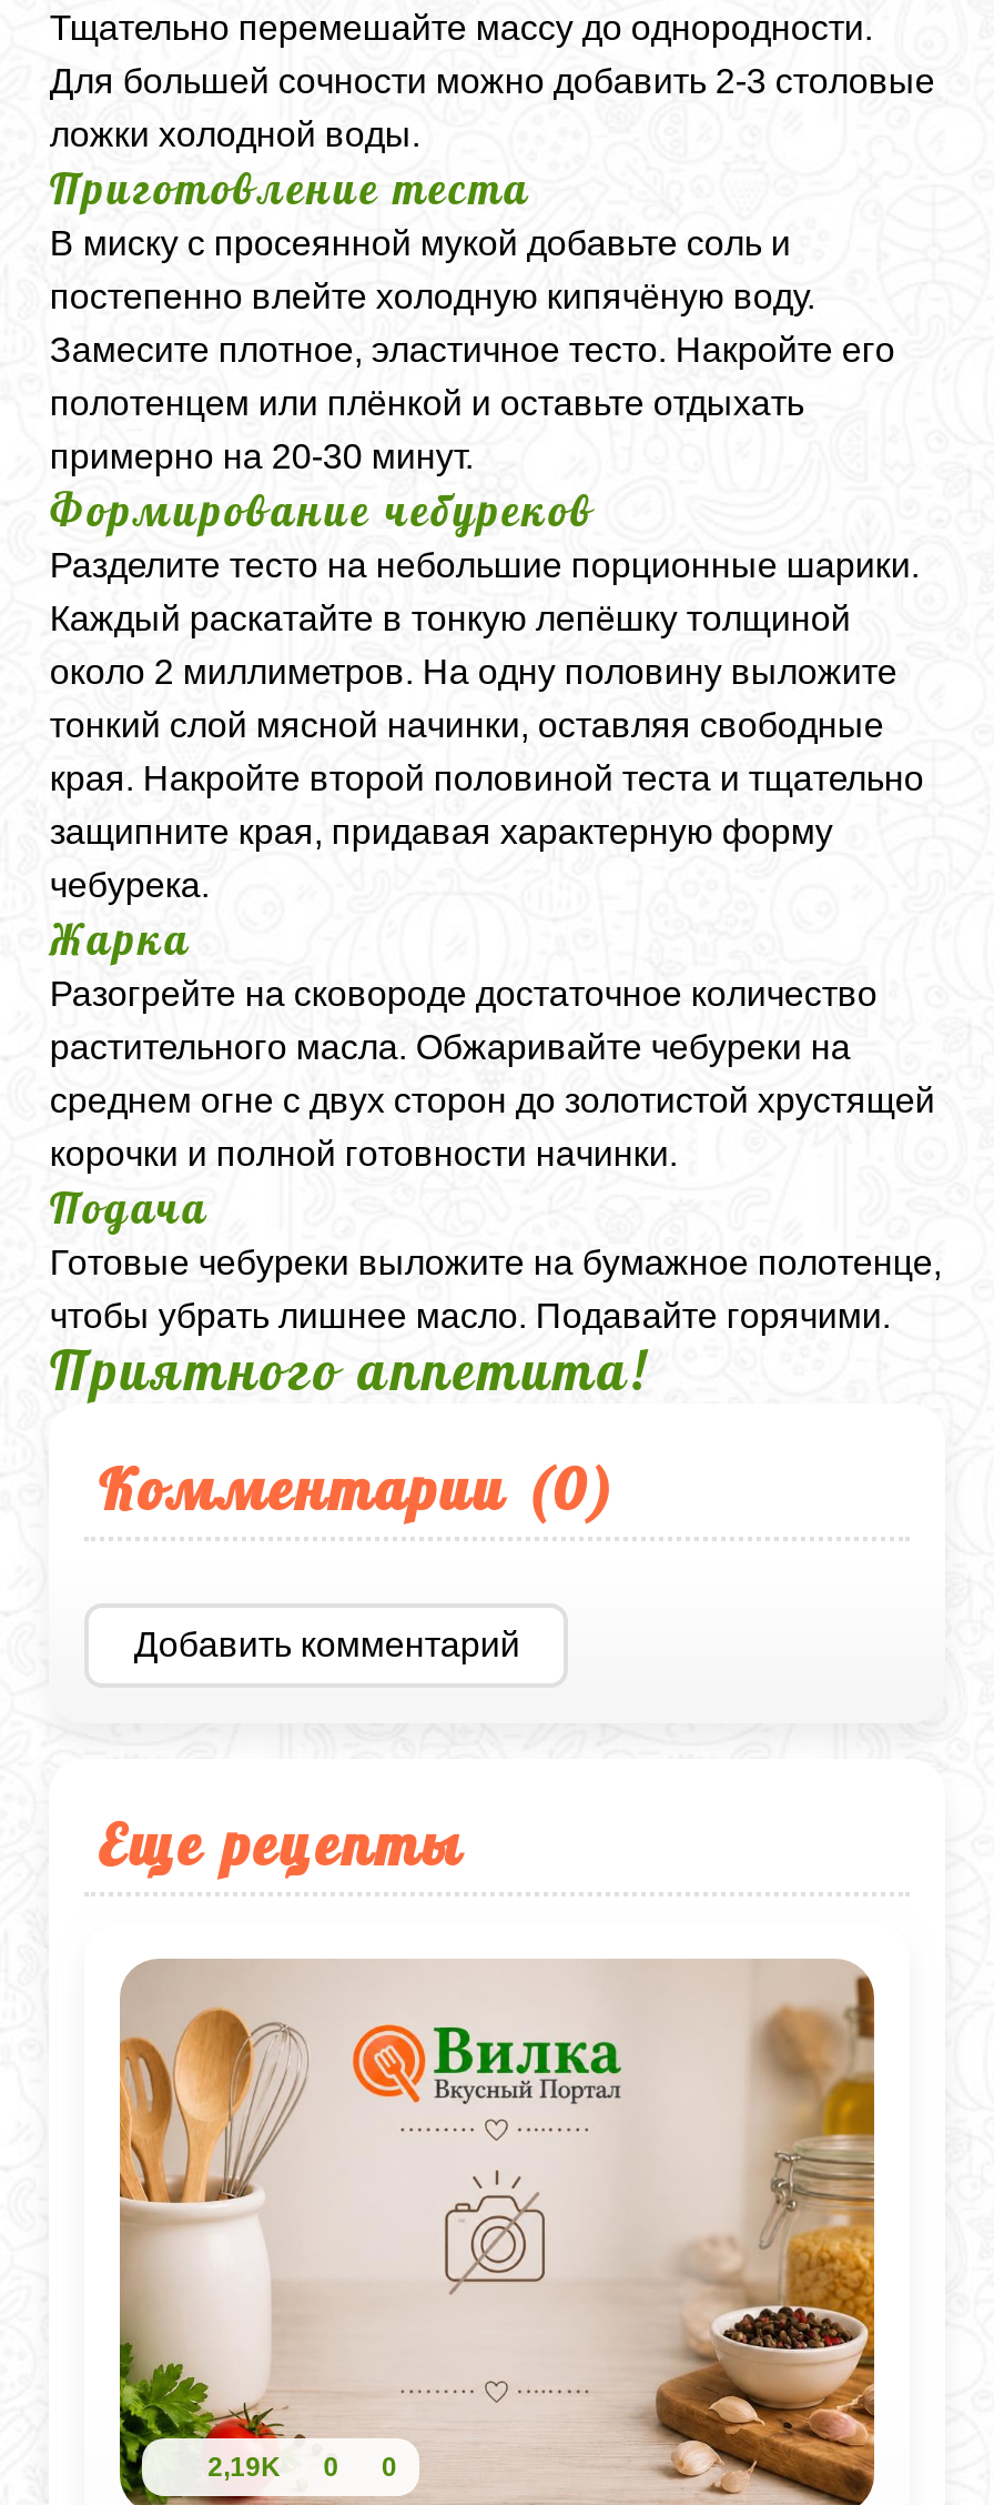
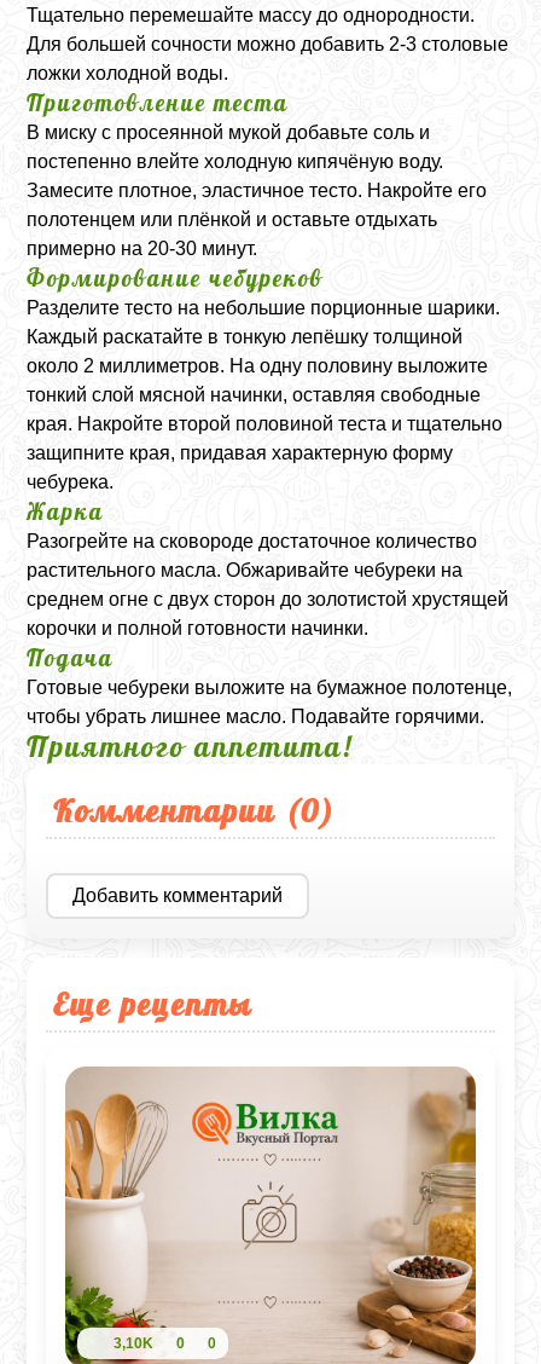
- 2,19K 0 0
+ 3,10K 0 0
